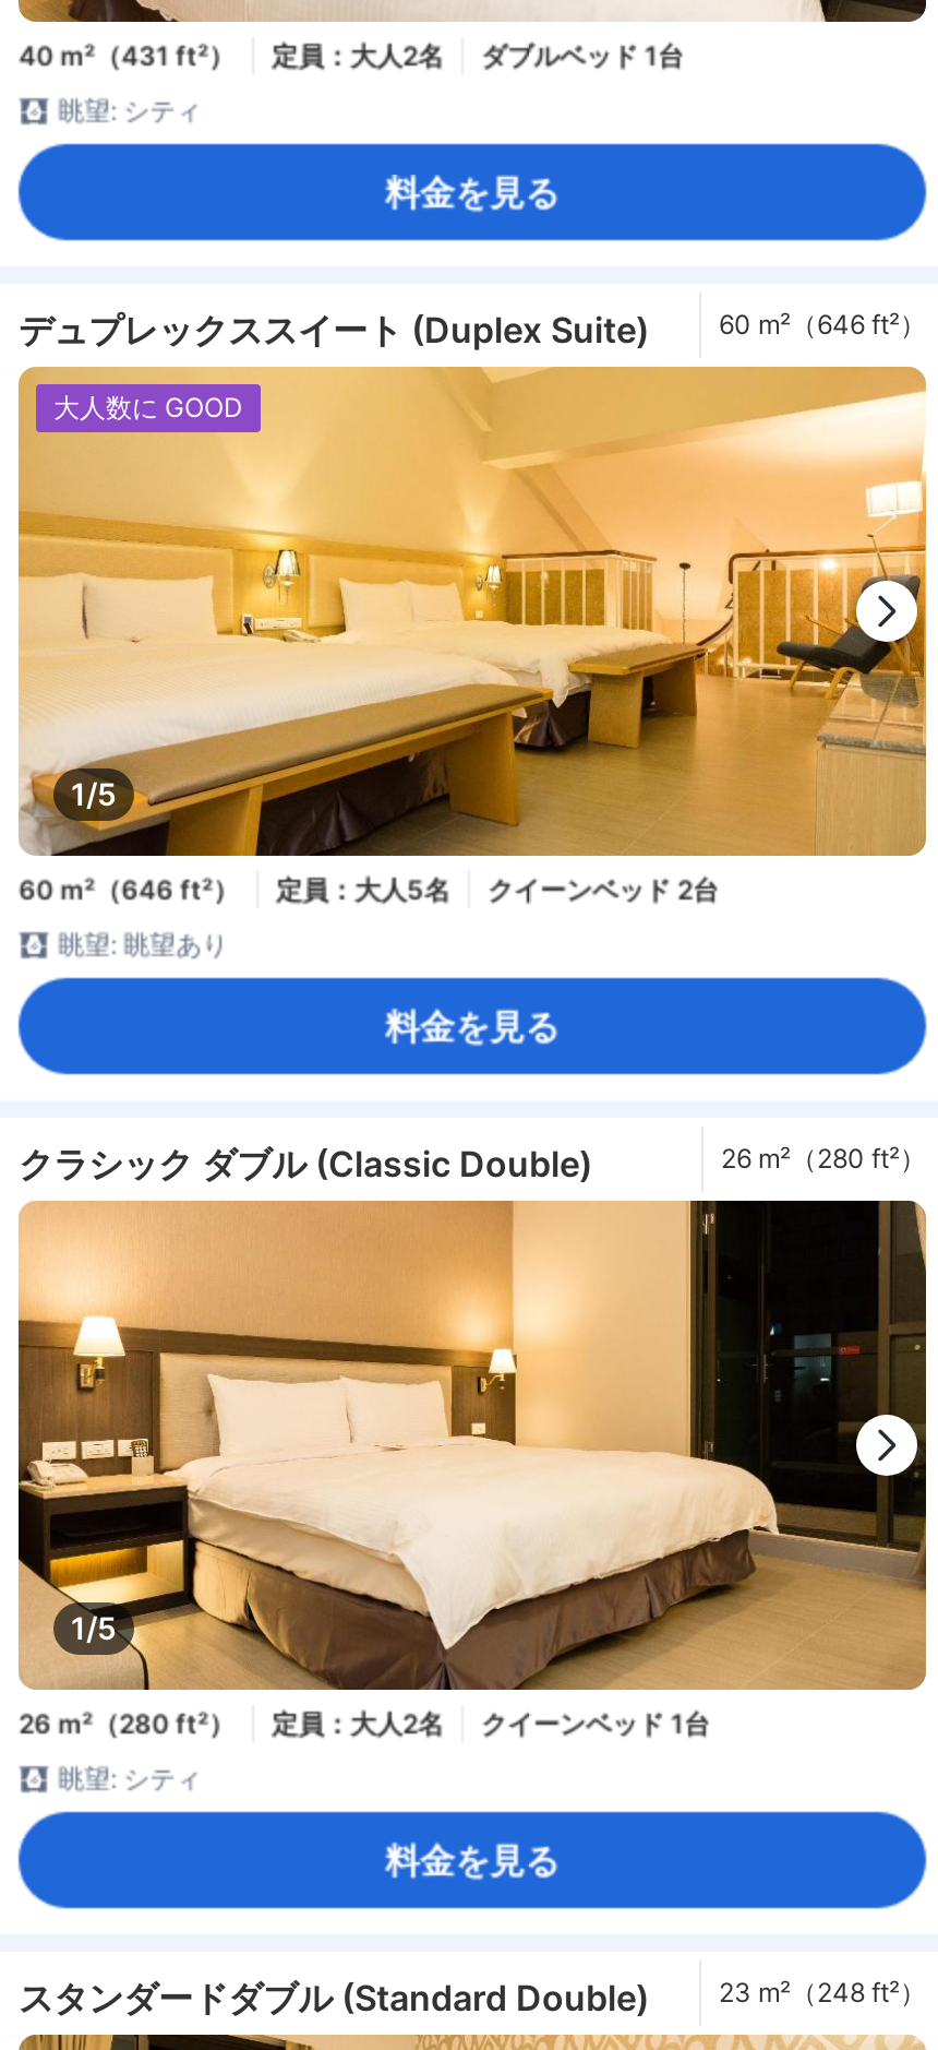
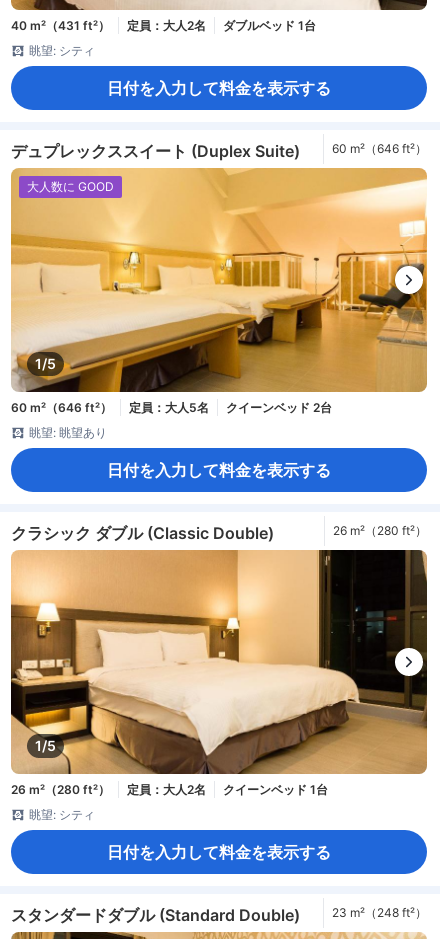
- 料金を見る
+ 日付を入力して料金を表示する

- 料金を見る
+ 日付を入力して料金を表示する

- 料金を見る
+ 日付を入力して料金を表示する
